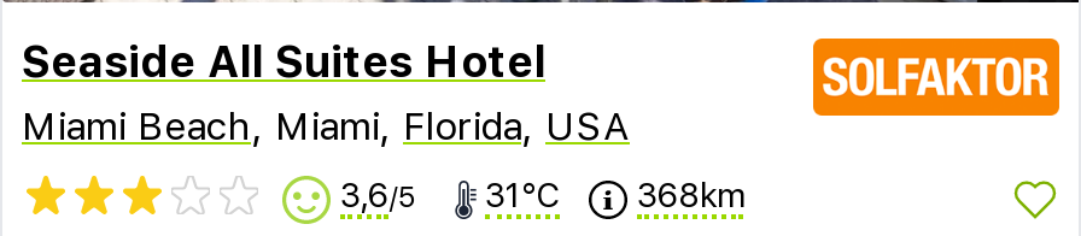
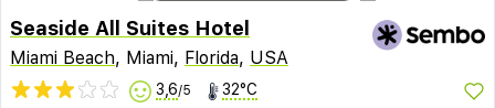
- [image]
+ [image]

- 31°C
- 368km
+ 32°C
